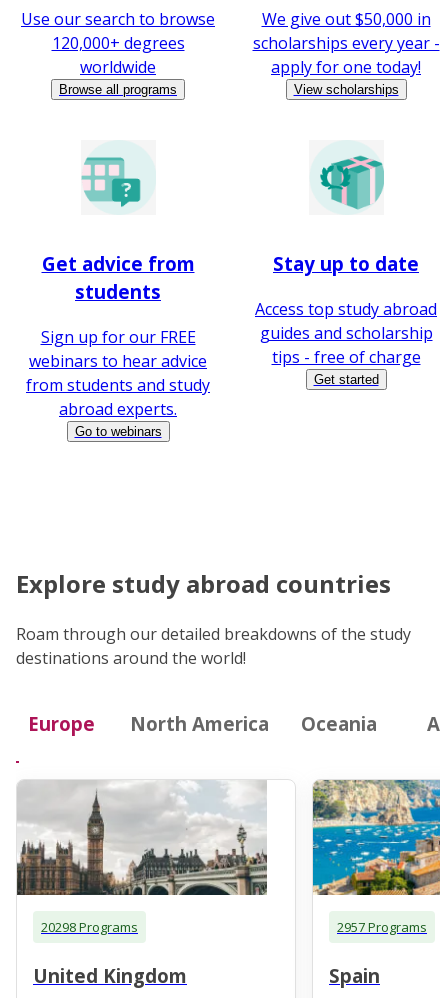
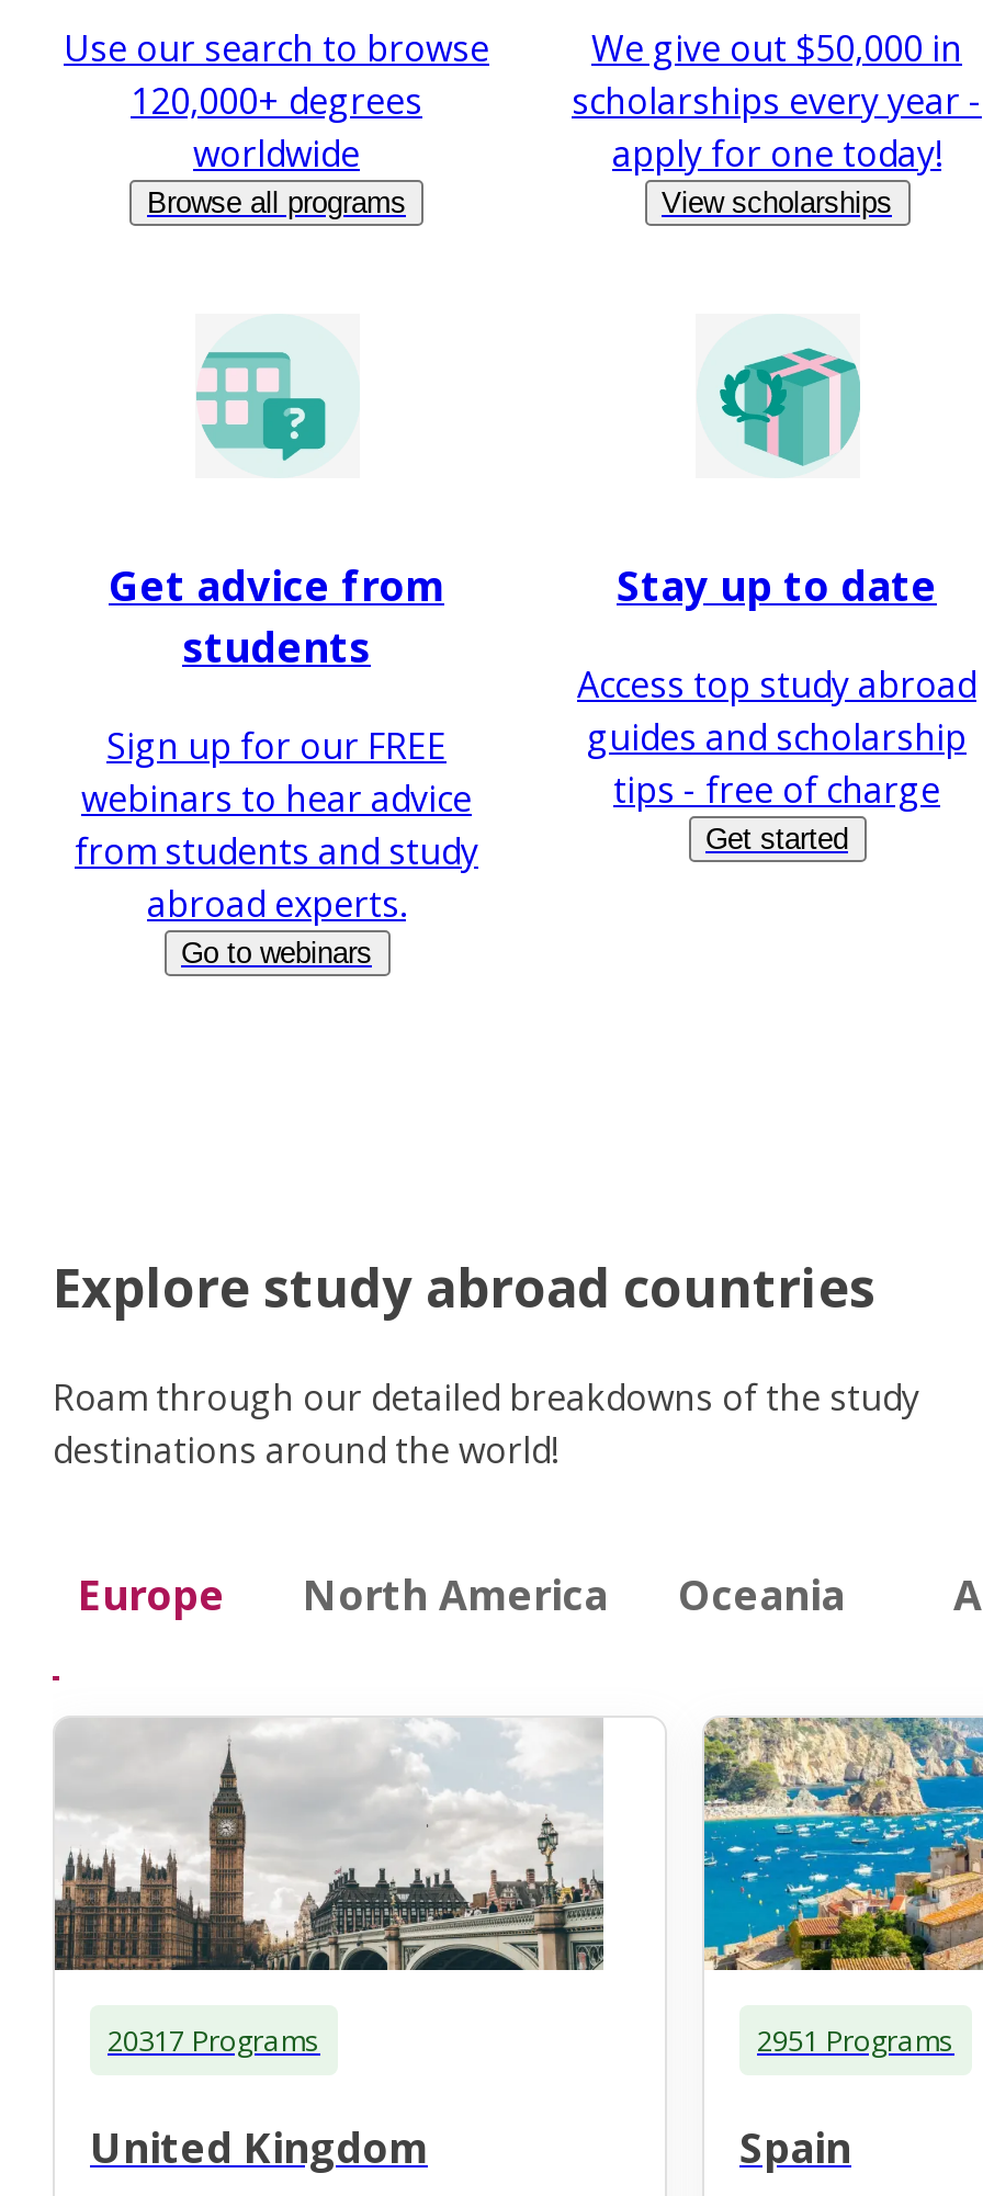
- 20298 Programs
+ 20317 Programs

- 2957 Programs
+ 2951 Programs
